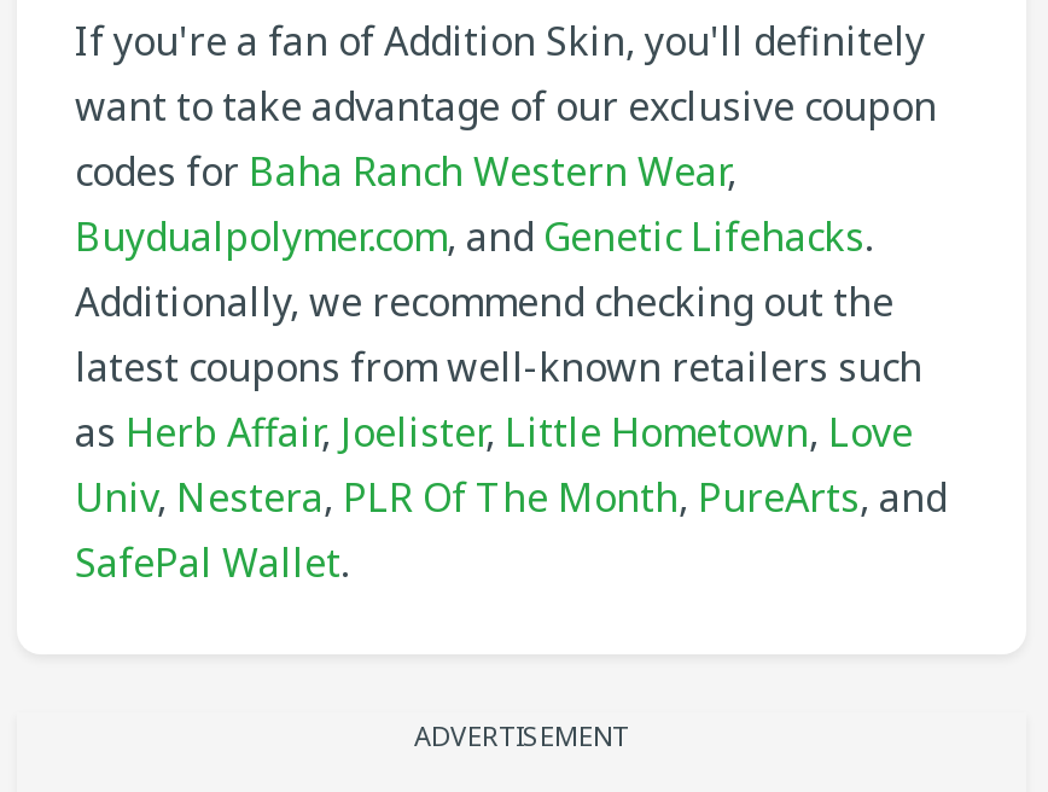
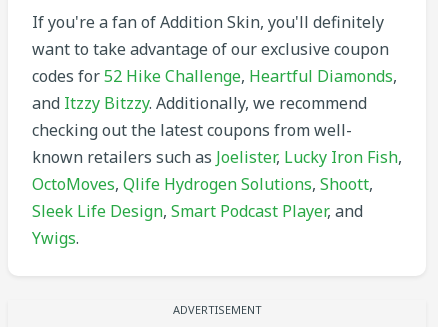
- codes for Baha Ranch Western Wear,
- Buydualpolymer.com, and Genetic Lifehacks.
- Additionally, we recommend checking out the
- latest coupons from well-known retailers such
- as Herb Affair, Joelister, Little Hometown, Love
- Univ, Nestera, PLR Of The Month, PureArts, and
- SafePal Wallet.
+ codes for 52 Hike Challenge, Heartful Diamonds,
+ and Itzzy Bitzzy. Additionally, we recommend
+ checking out the latest coupons from well-
+ known retailers such as Joelister, Lucky Iron Fish,
+ OctoMoves, Qlife Hydrogen Solutions, Shoott,
+ Sleek Life Design, Smart Podcast Player, and
+ Ywigs.
